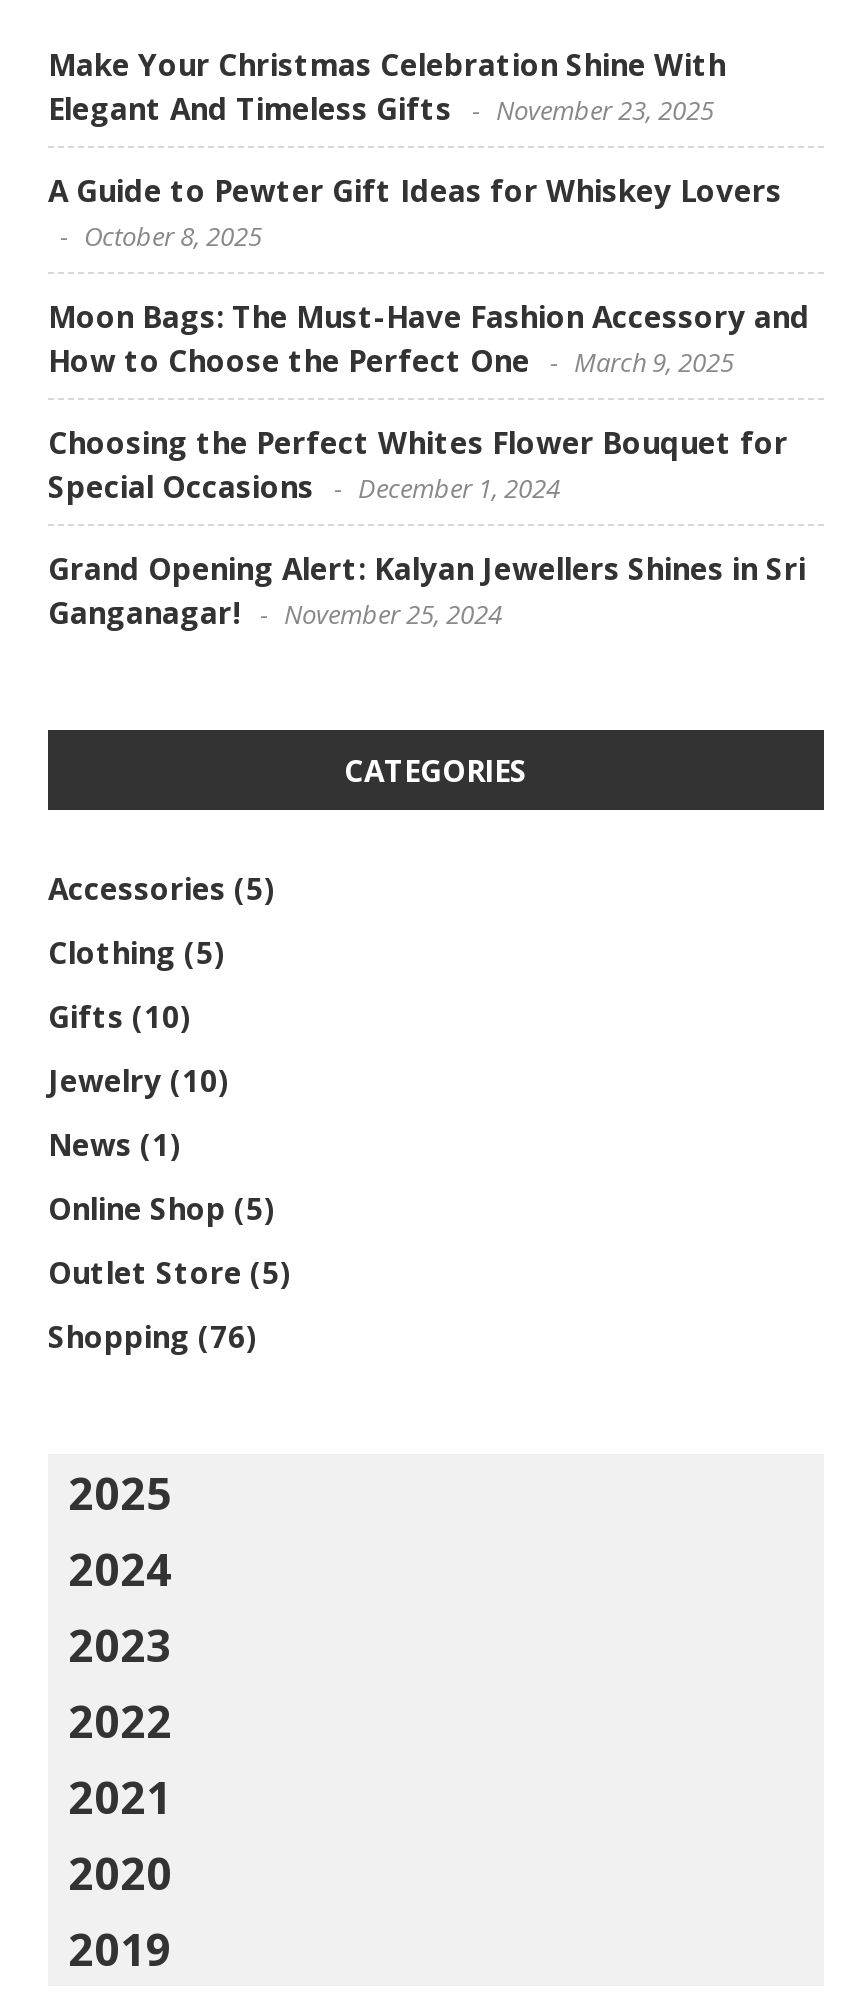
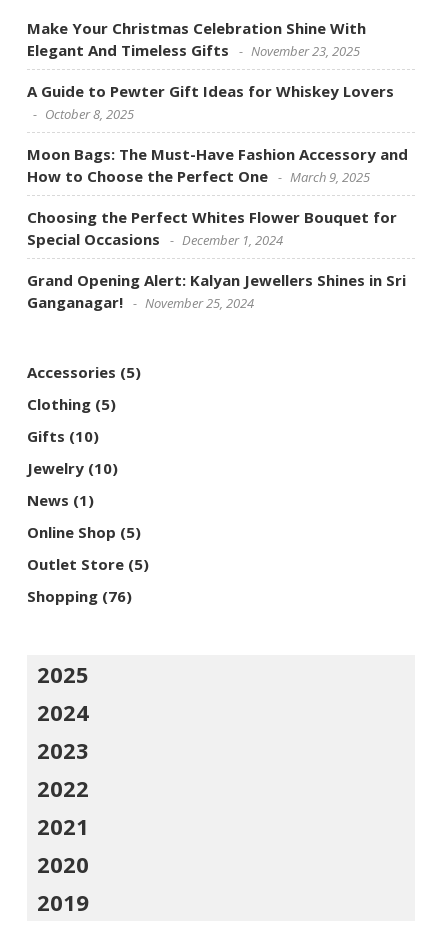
- CATEGORIES
